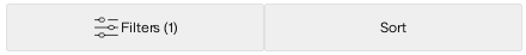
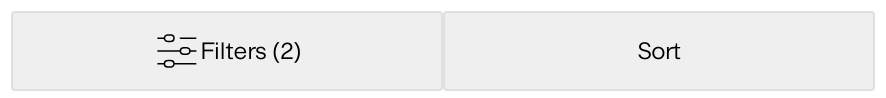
- Filters (1)
+ Filters (2)
